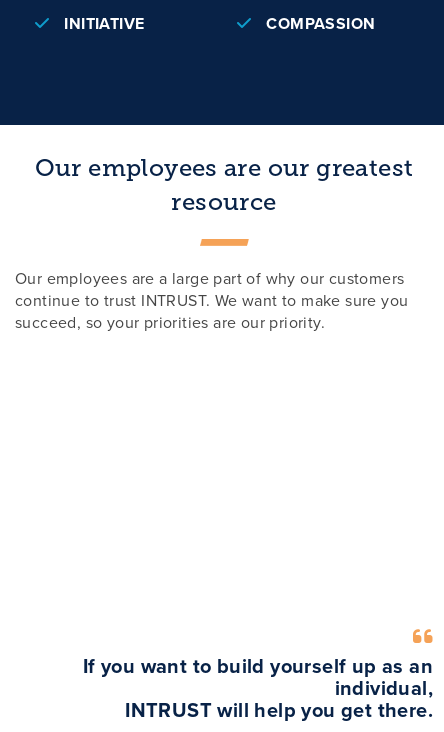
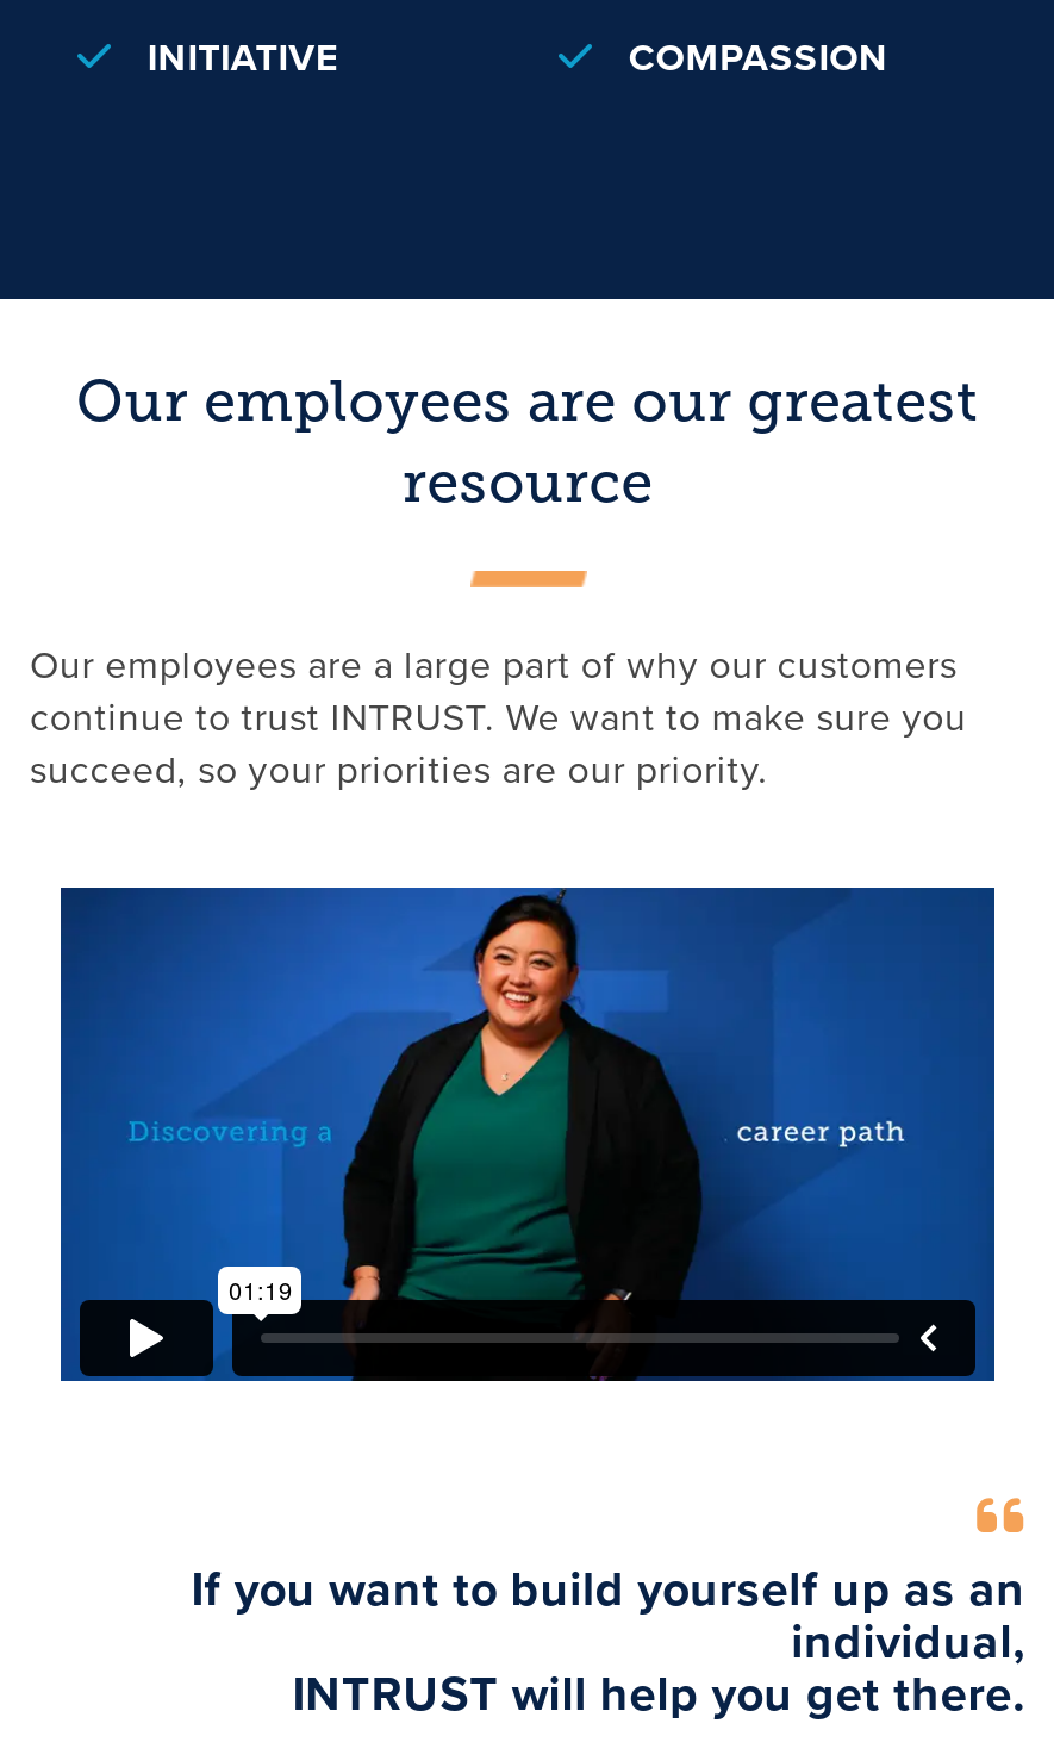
+ [image]
